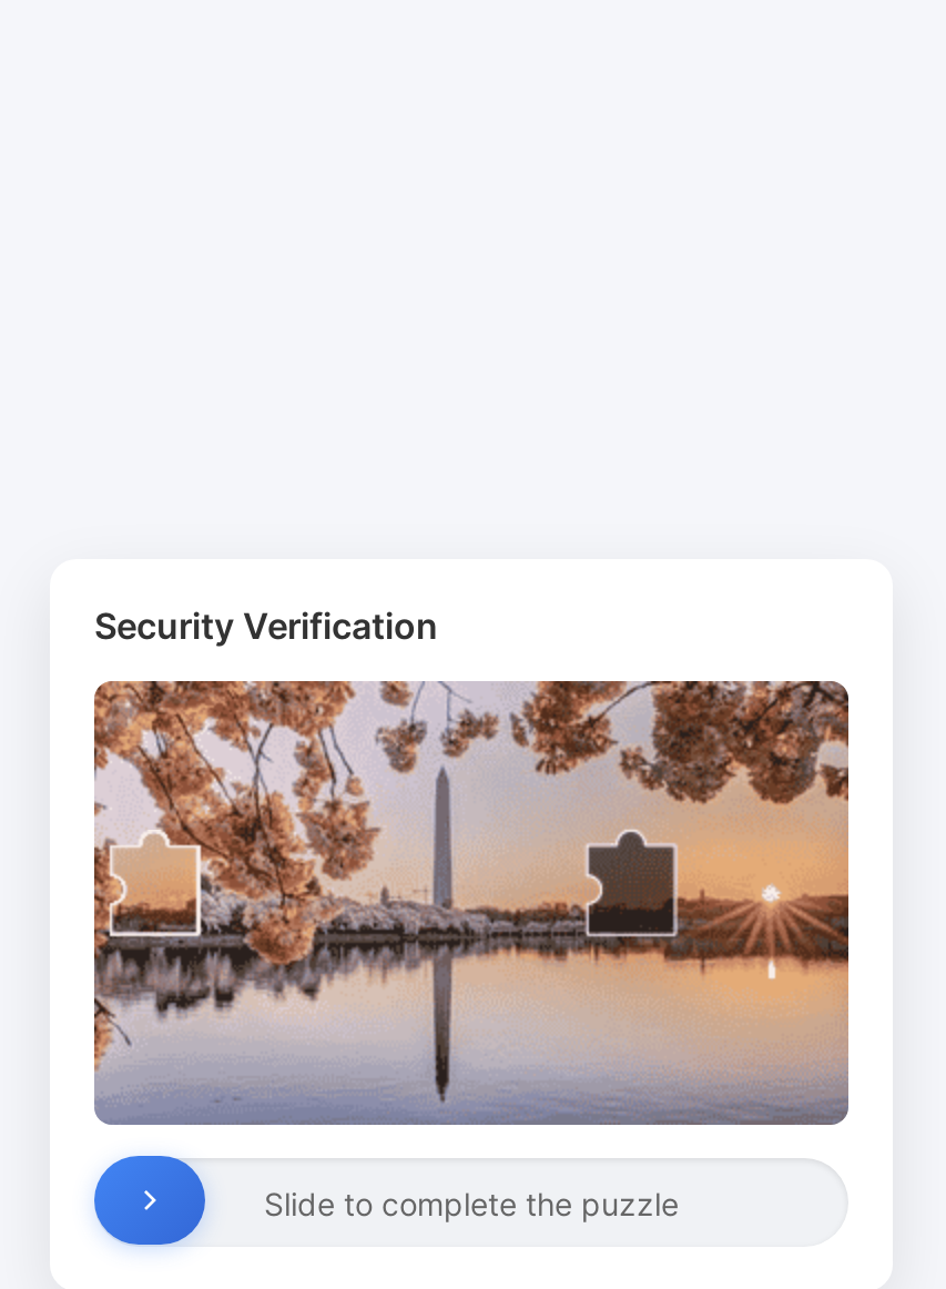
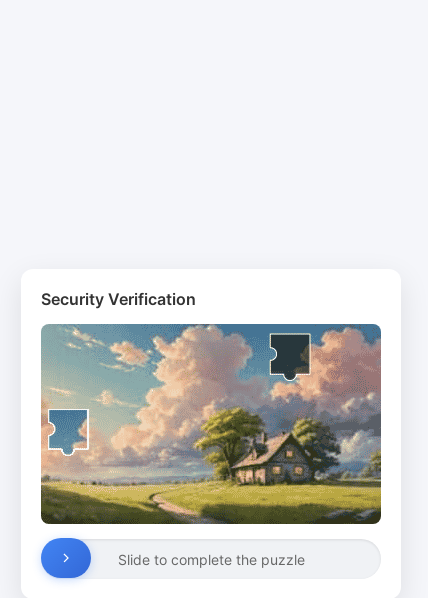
- [image]
+ [image]
